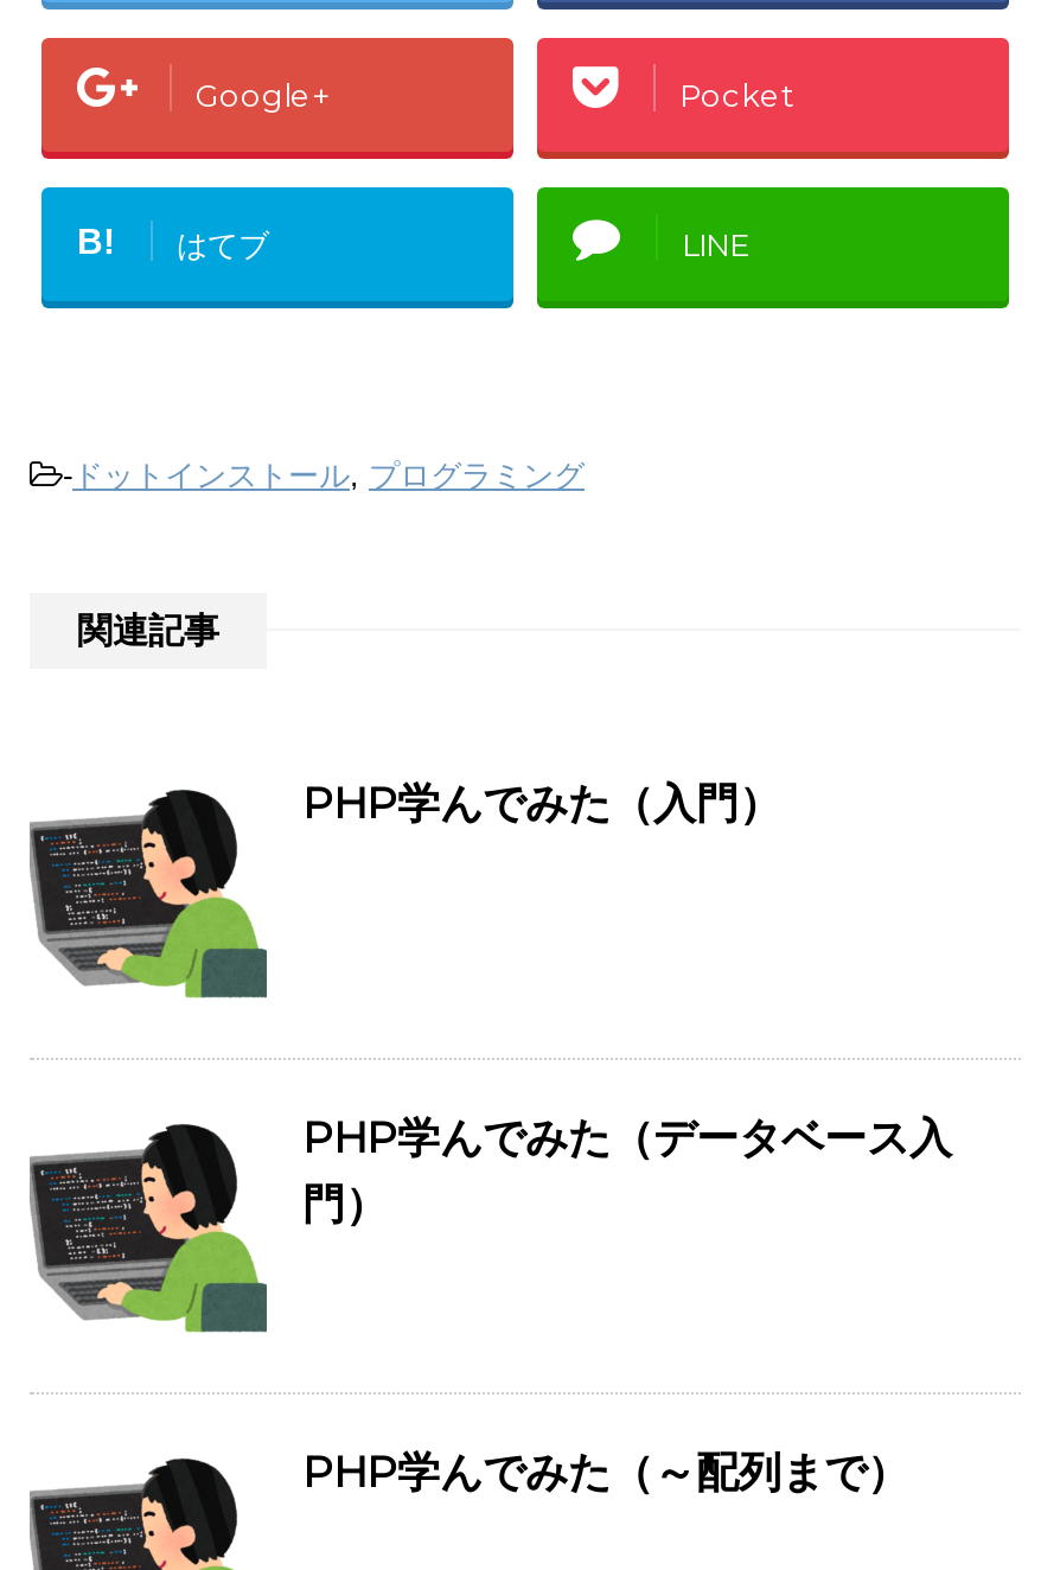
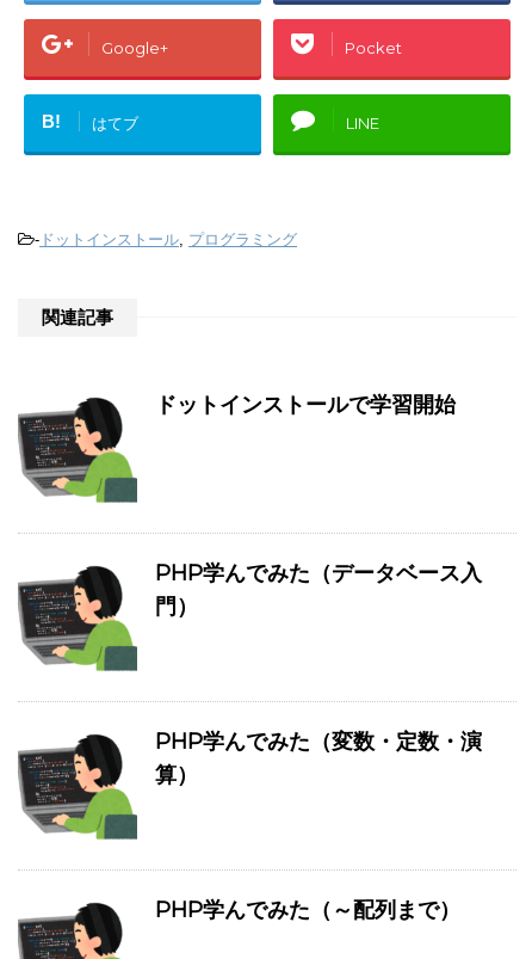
- PHP学んでみた（入門）
+ ドットインストールで学習開始

+ PHP学んでみた（変数・定数・演
+ 算）
